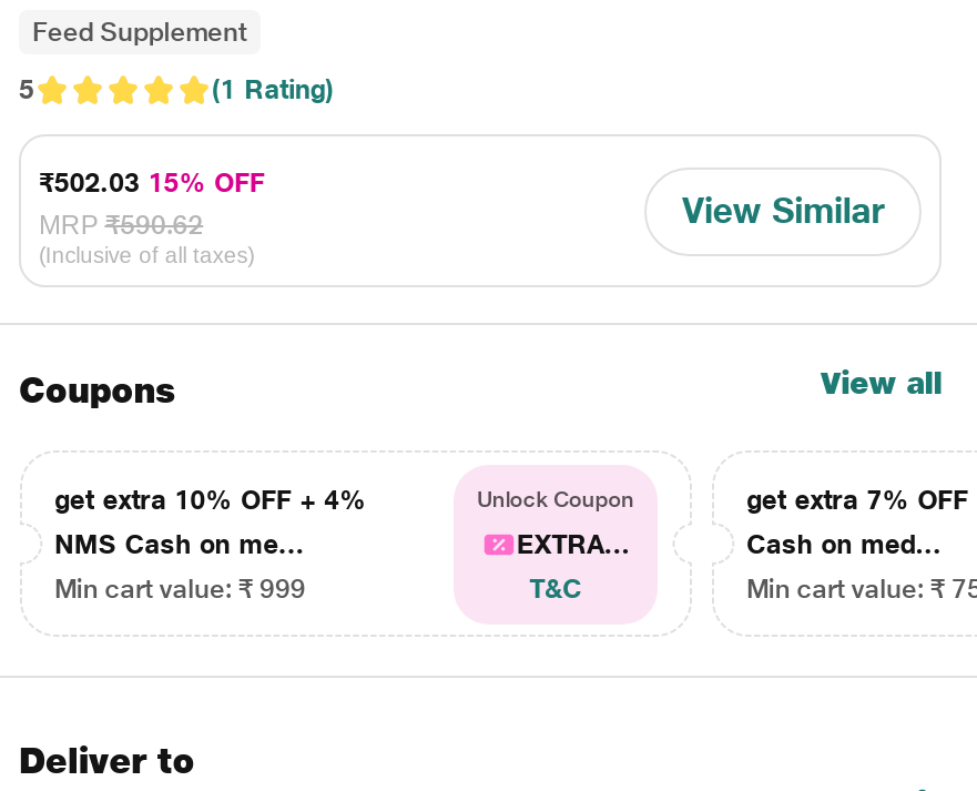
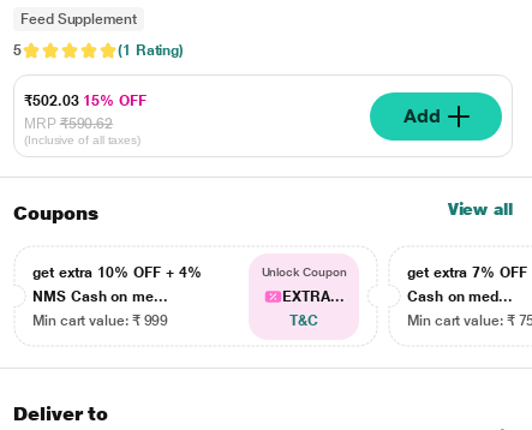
- View Similar
+ Add
